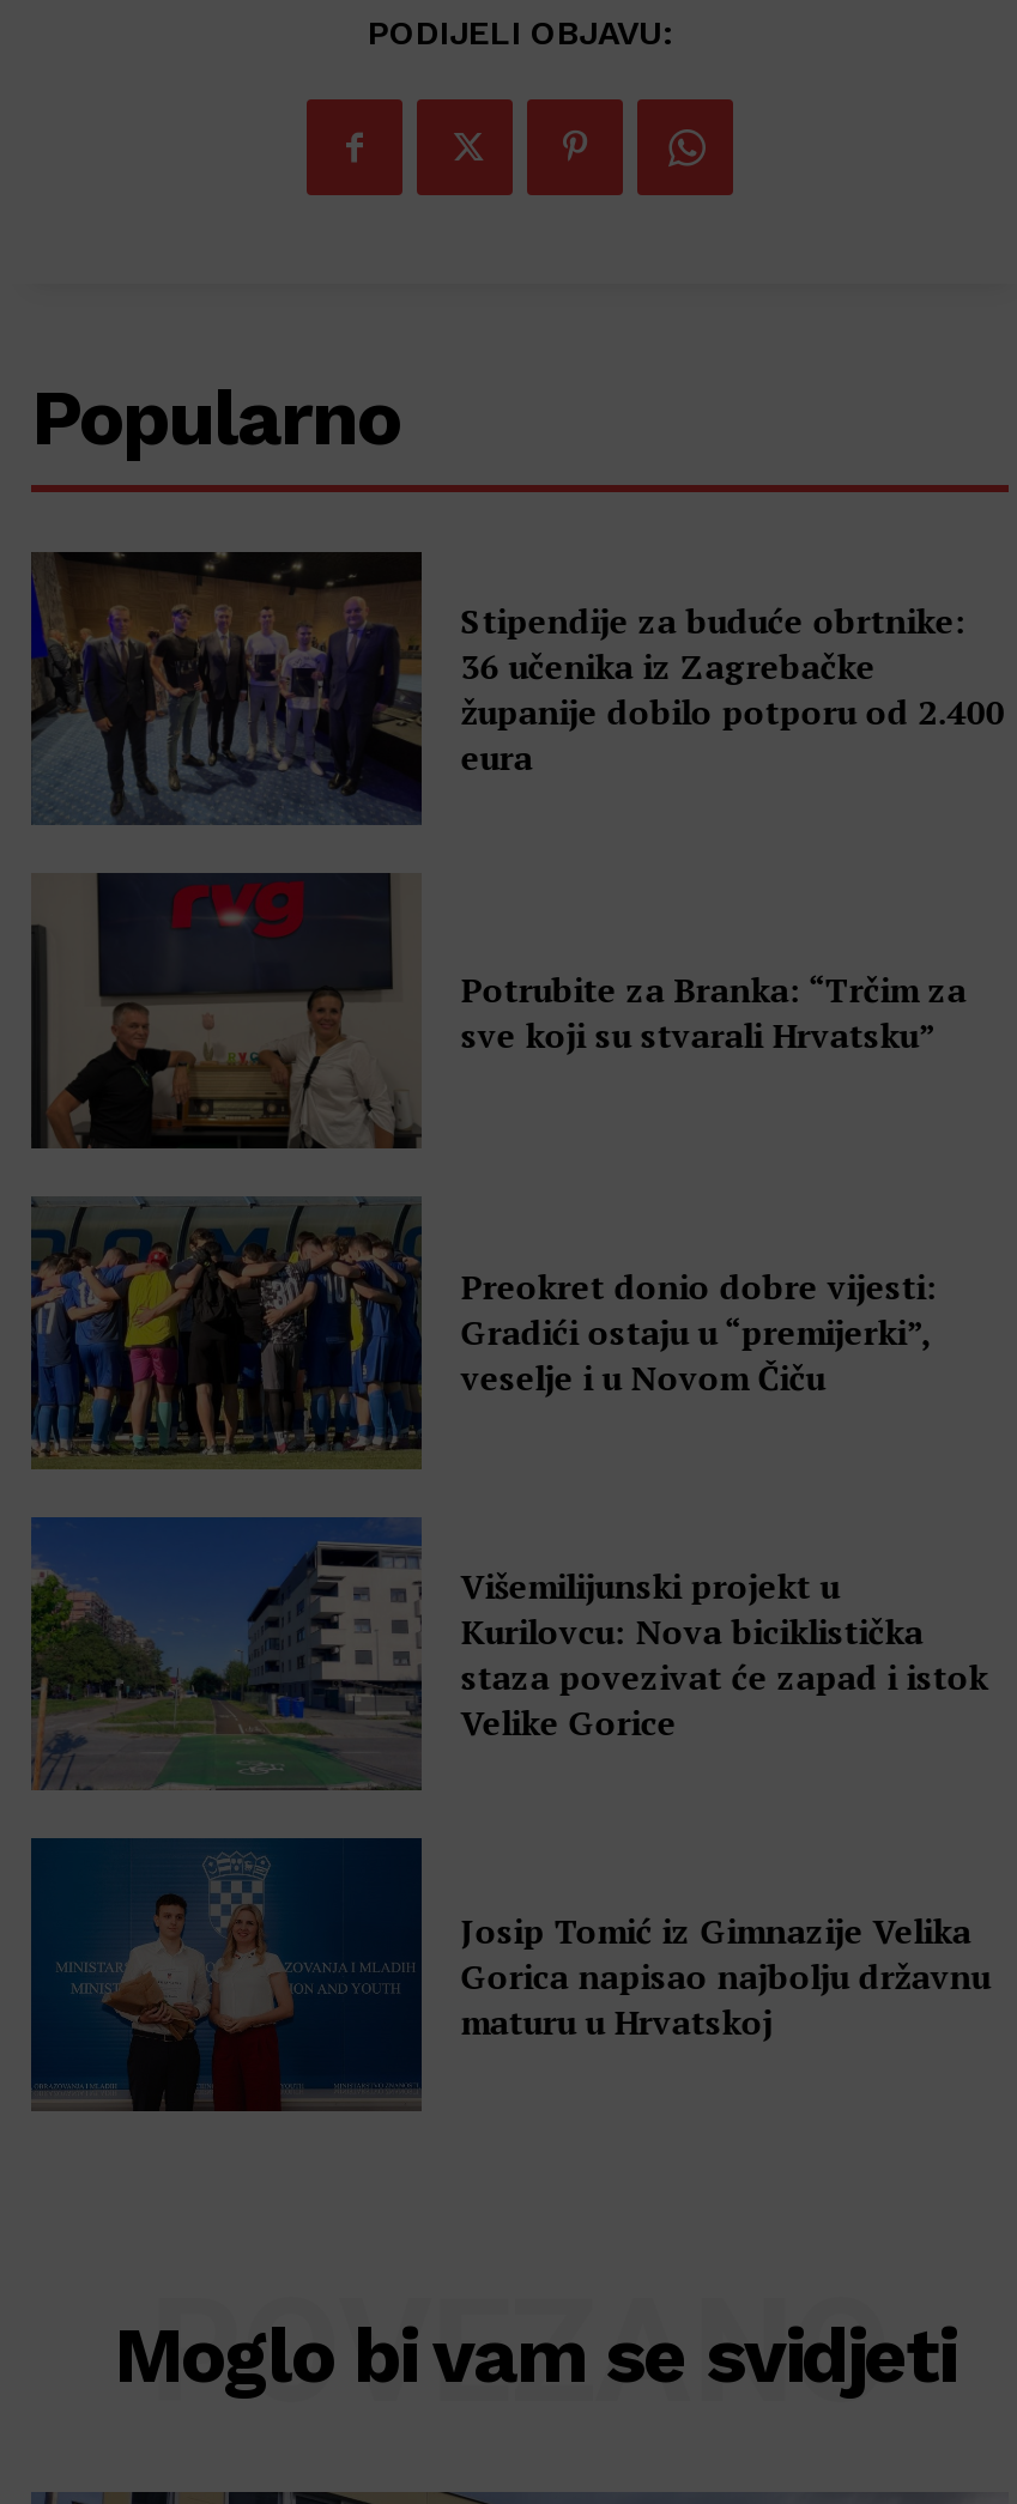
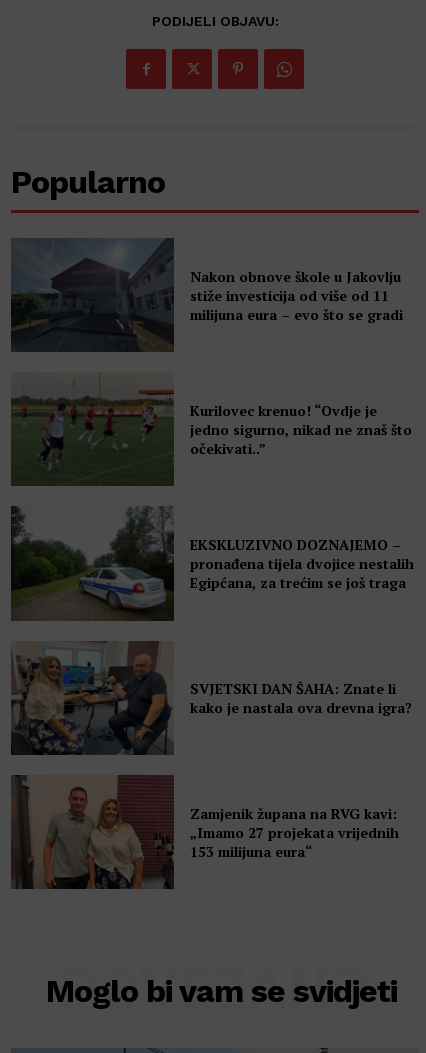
- [image]
- Stipendije za buduće obrtnike:
- 36 učenika iz Zagrebačke
- županije dobilo potporu od 2.400
- eura
+ [image]
+ Nakon obnove škole u Jakovlju
+ stiže investicija od više od 11
+ milijuna eura – evo što se gradi

- [image]
- Potrubite za Branka: “Trčim za
- sve koji su stvarali Hrvatsku”
+ [image]
+ Kurilovec krenuo! “Ovdje je
+ jedno sigurno, nikad ne znaš što
+ očekivati..”

- [image]
- Preokret donio dobre vijesti:
- Gradići ostaju u “premijerki”,
- veselje i u Novom Čiču
+ [image]
+ EKSKLUZIVNO DOZNAJEMO –
+ pronađena tijela dvojice nestalih
+ Egipćana, za trećim se još traga

- [image]
- Višemilijunski projekt u
- Kurilovcu: Nova biciklistička
- staza povezivat će zapad i istok
- Velike Gorice
+ [image]
+ SVJETSKI DAN ŠAHA: Znate li
+ kako je nastala ova drevna igra?

- [image]
- Josip Tomić iz Gimnazije Velika
- Gorica napisao najbolju državnu
- maturu u Hrvatskoj
+ [image]
+ Zamjenik župana na RVG kavi:
+ „Imamo 27 projekata vrijednih
+ 153 milijuna eura“
